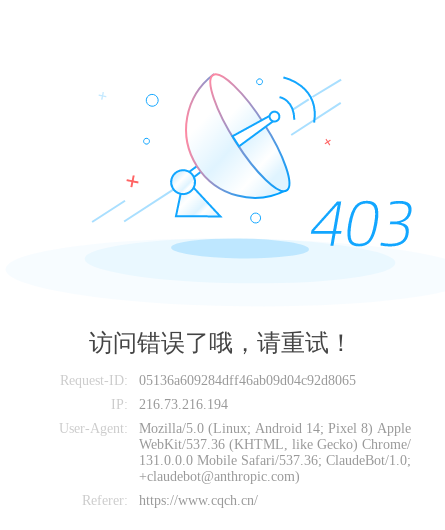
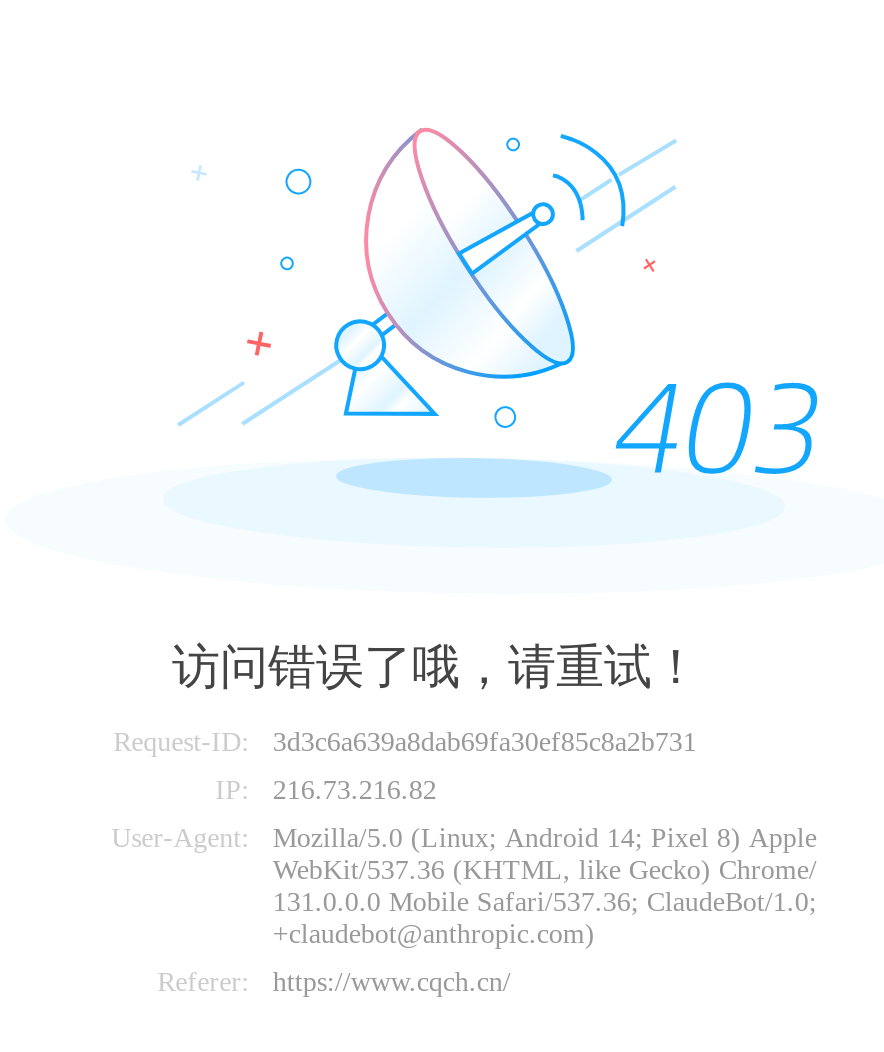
- 05136a609284dff46ab09d04c92d8065
+ 3d3c6a639a8dab69fa30ef85c8a2b731

- IP: 216.73.216.194
+ IP: 216.73.216.82
